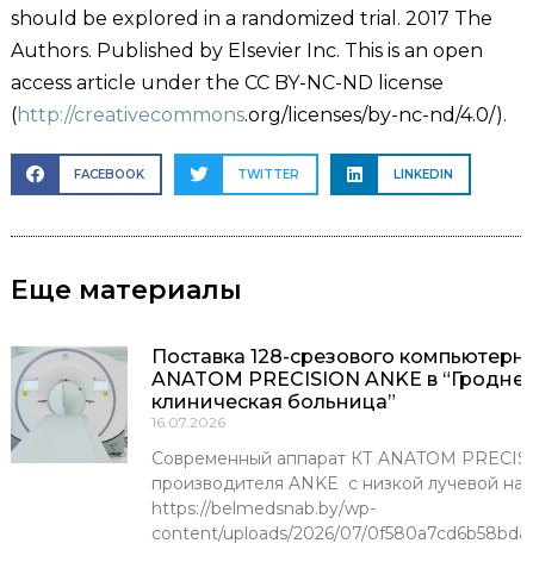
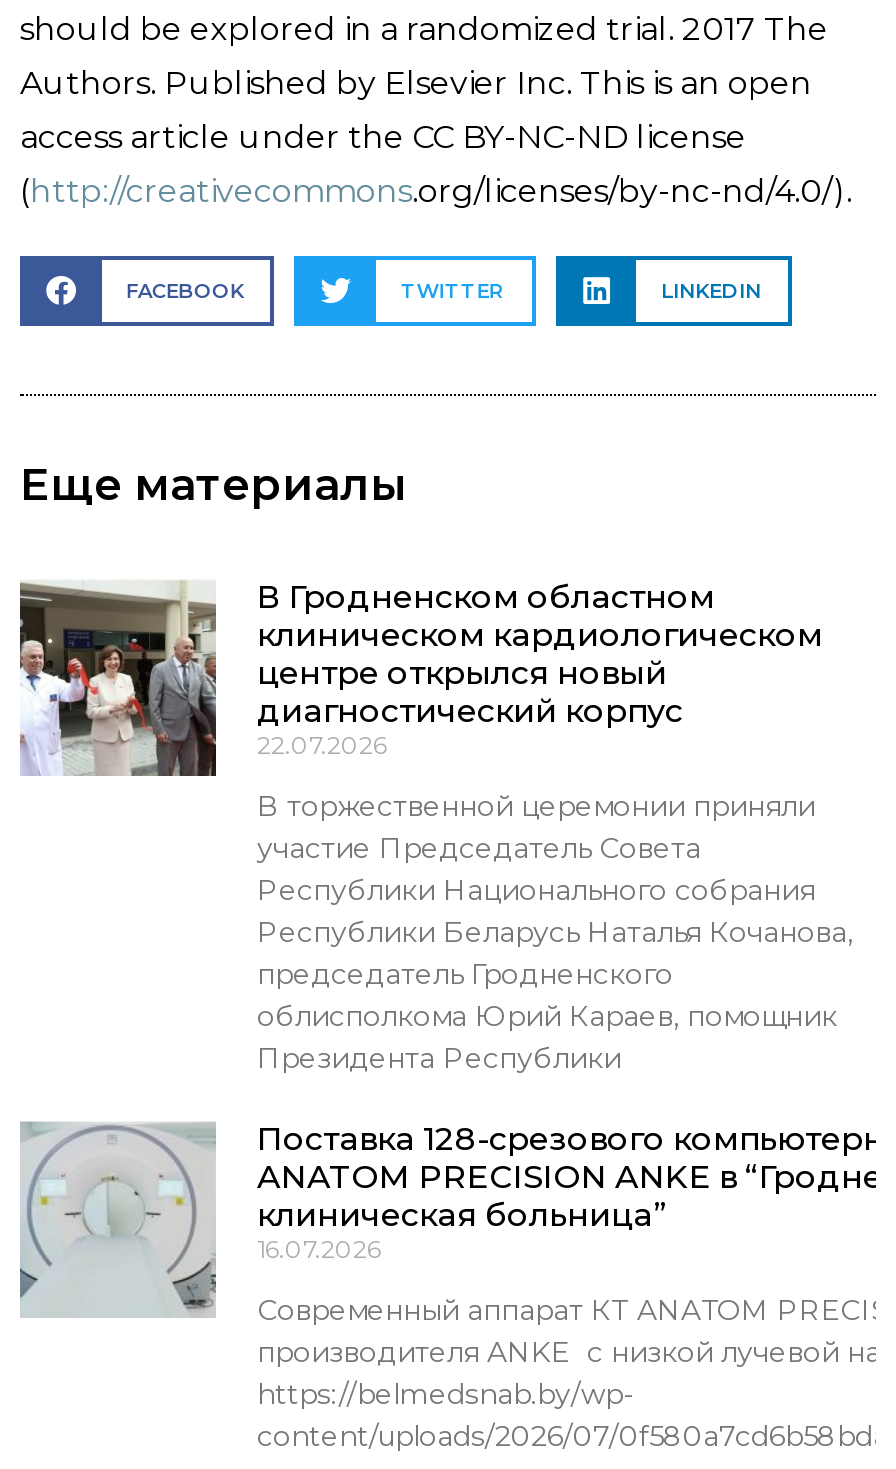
+ [image]
+ В Гродненском областном
+ клиническом кардиологическом
+ центре открылся новый
+ диагностический корпус
+ 22.07.2026
+ В торжественной церемонии приняли
+ участие Председатель Совета
+ Республики Национального собрания
+ Республики Беларусь Наталья Кочанова,
+ председатель Гродненского
+ облисполкома Юрий Караев, помощник
+ Президента Республики
